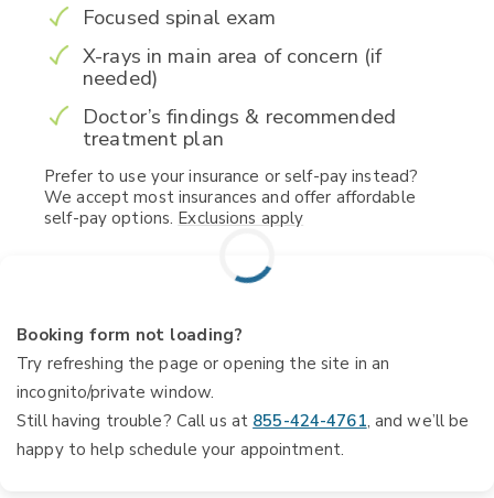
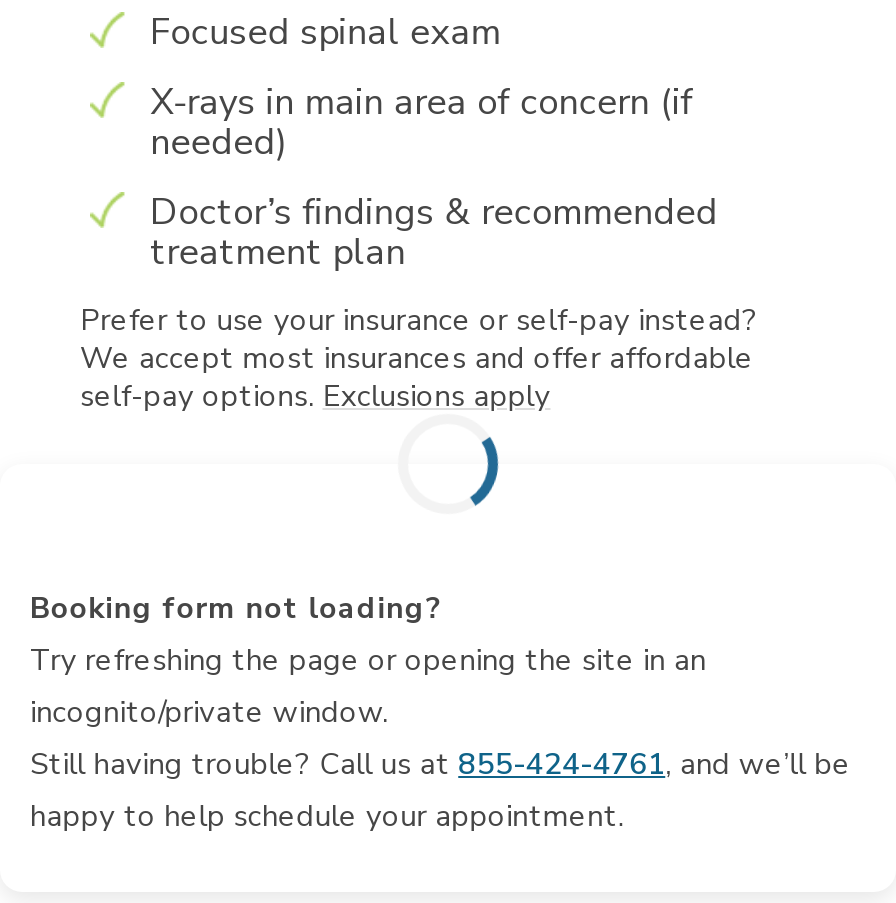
- [image]
+ [image]
